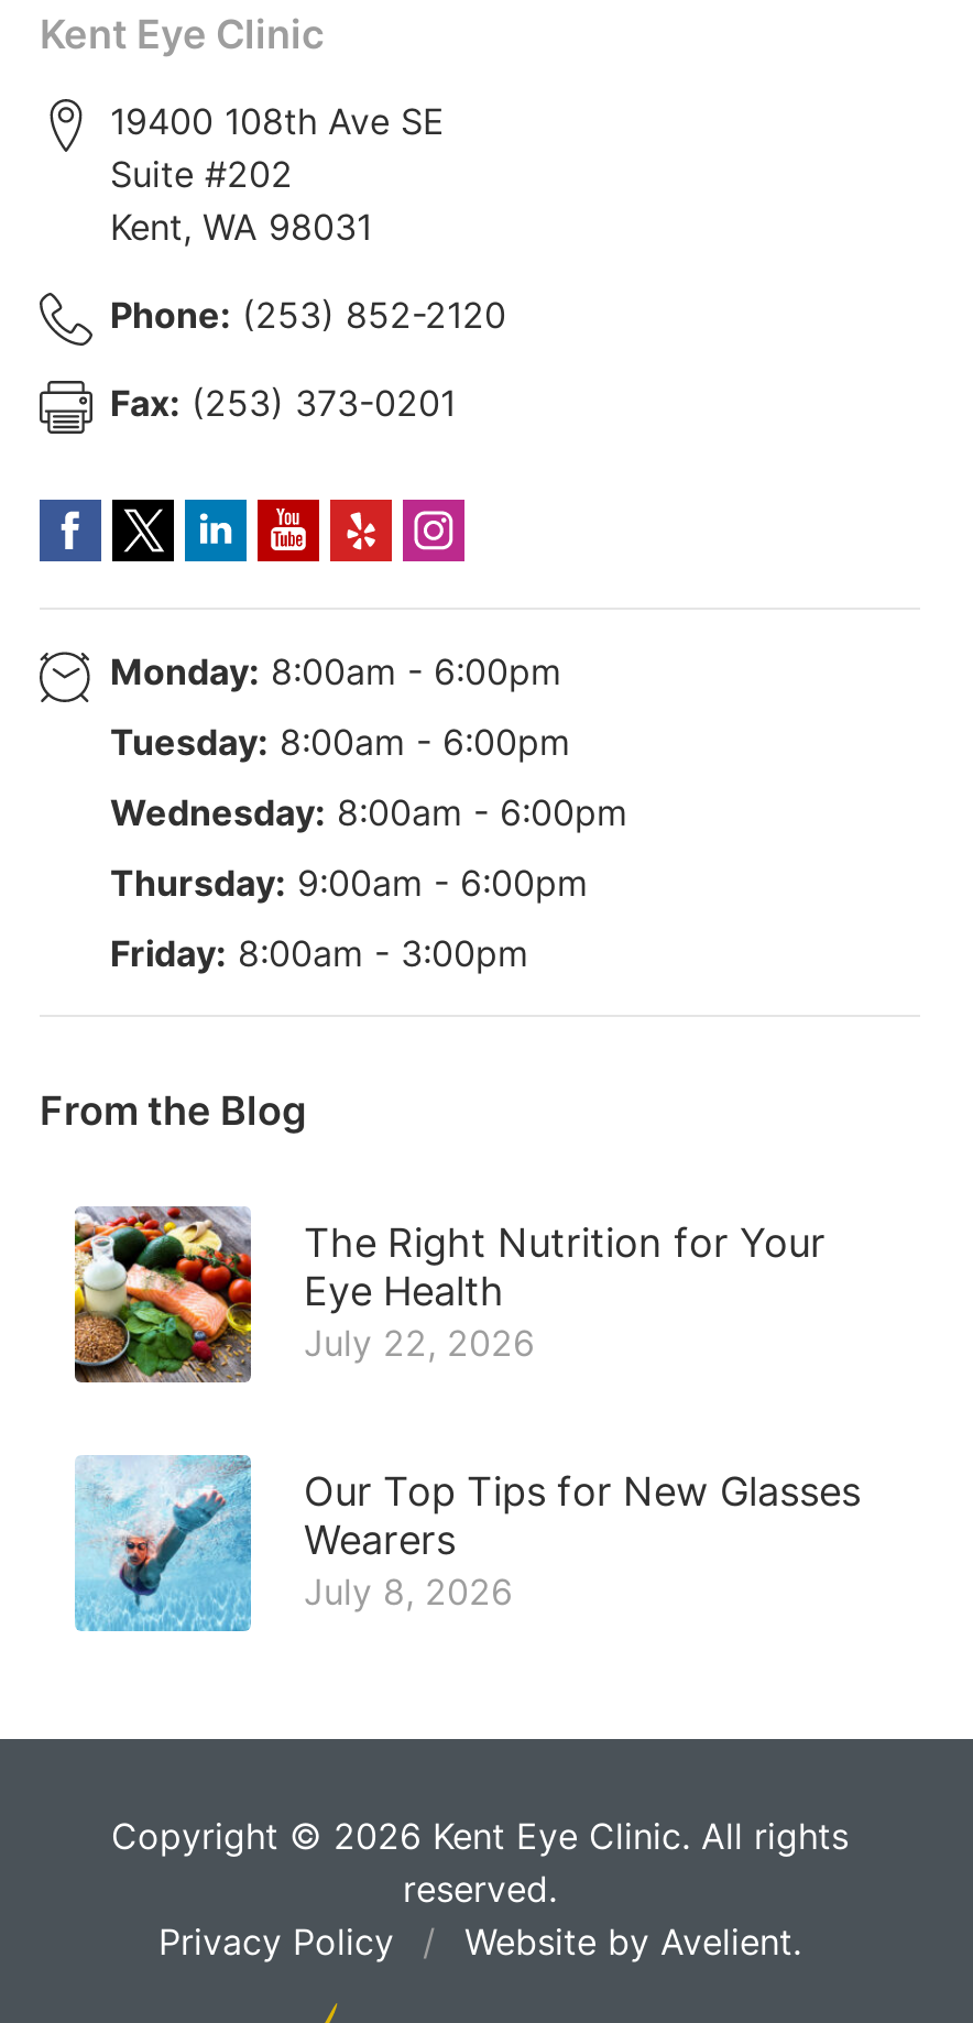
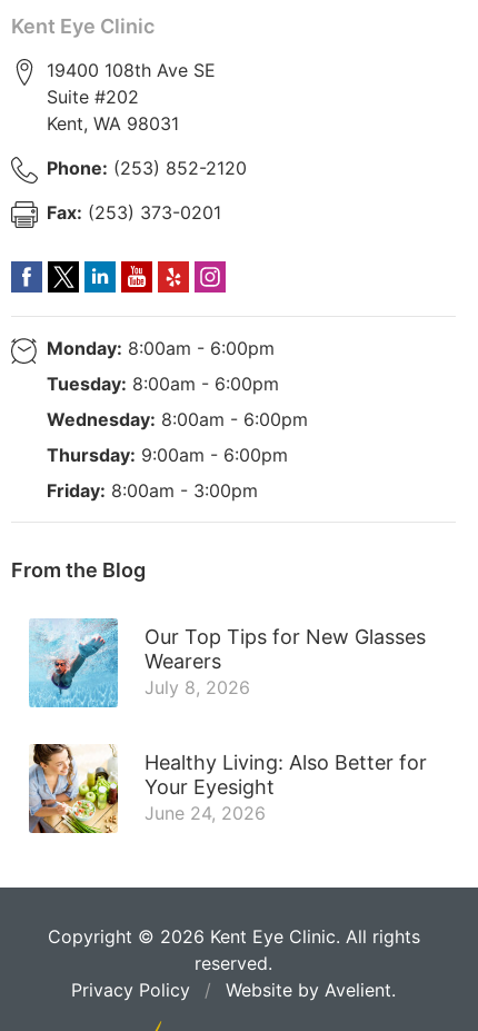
- [image]
- The Right Nutrition for Your
- Eye Health
- July 22, 2026

moved up: [image] | Our Top Tips for New Glasses | Wearers | July 8, 2026

+ [image]
+ Healthy Living: Also Better for
+ Your Eyesight
+ June 24, 2026
